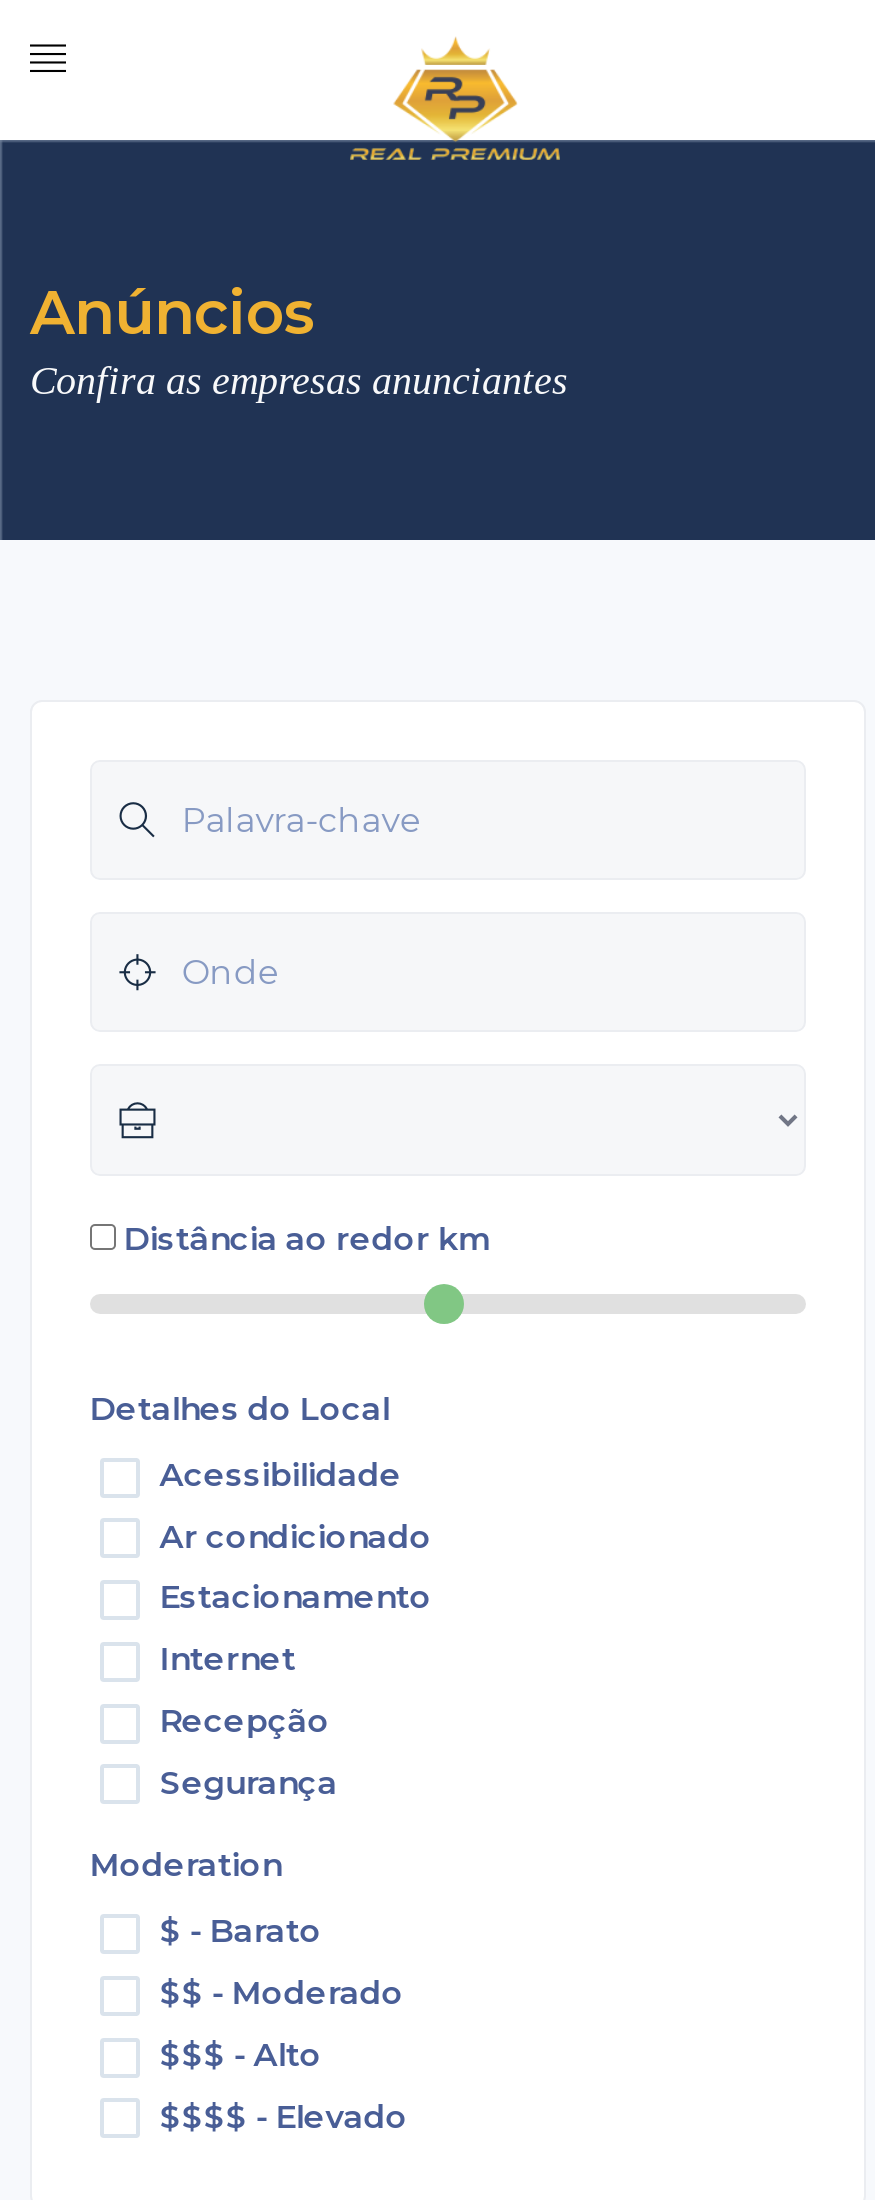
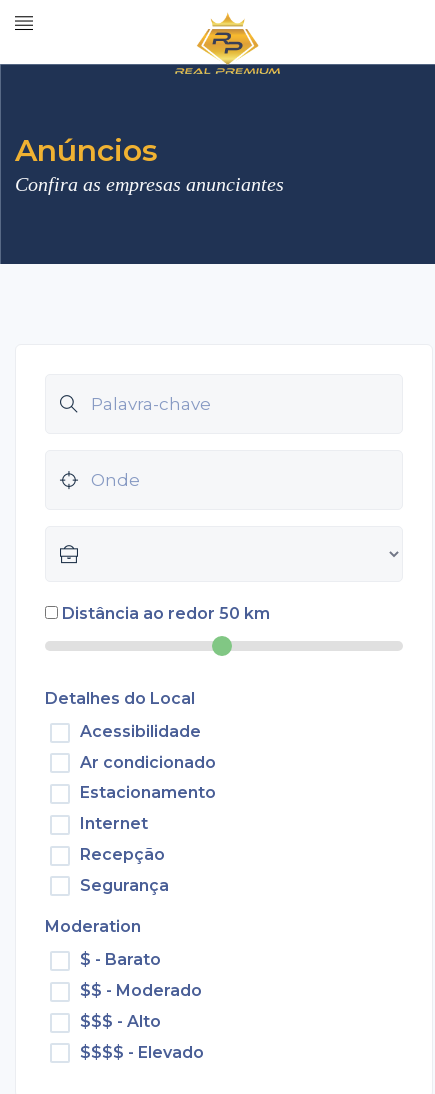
- Distância ao redor km
+ Distância ao redor 50 km
